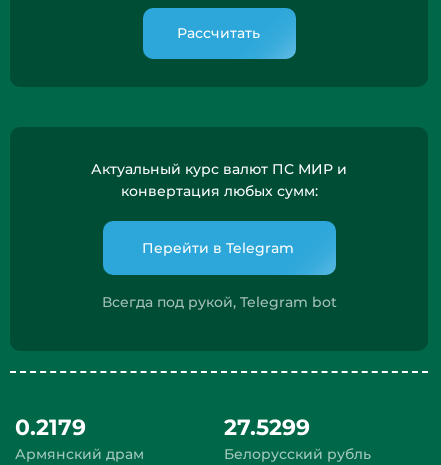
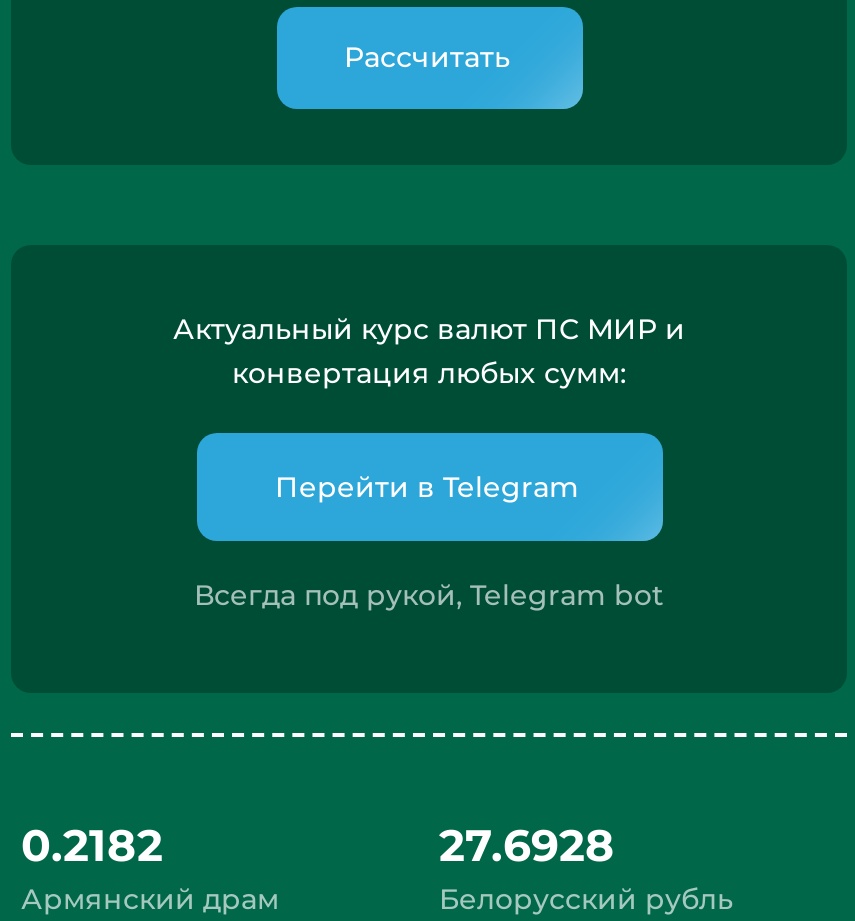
- 0.2179
+ 0.2182

- 27.5299
+ 27.6928
